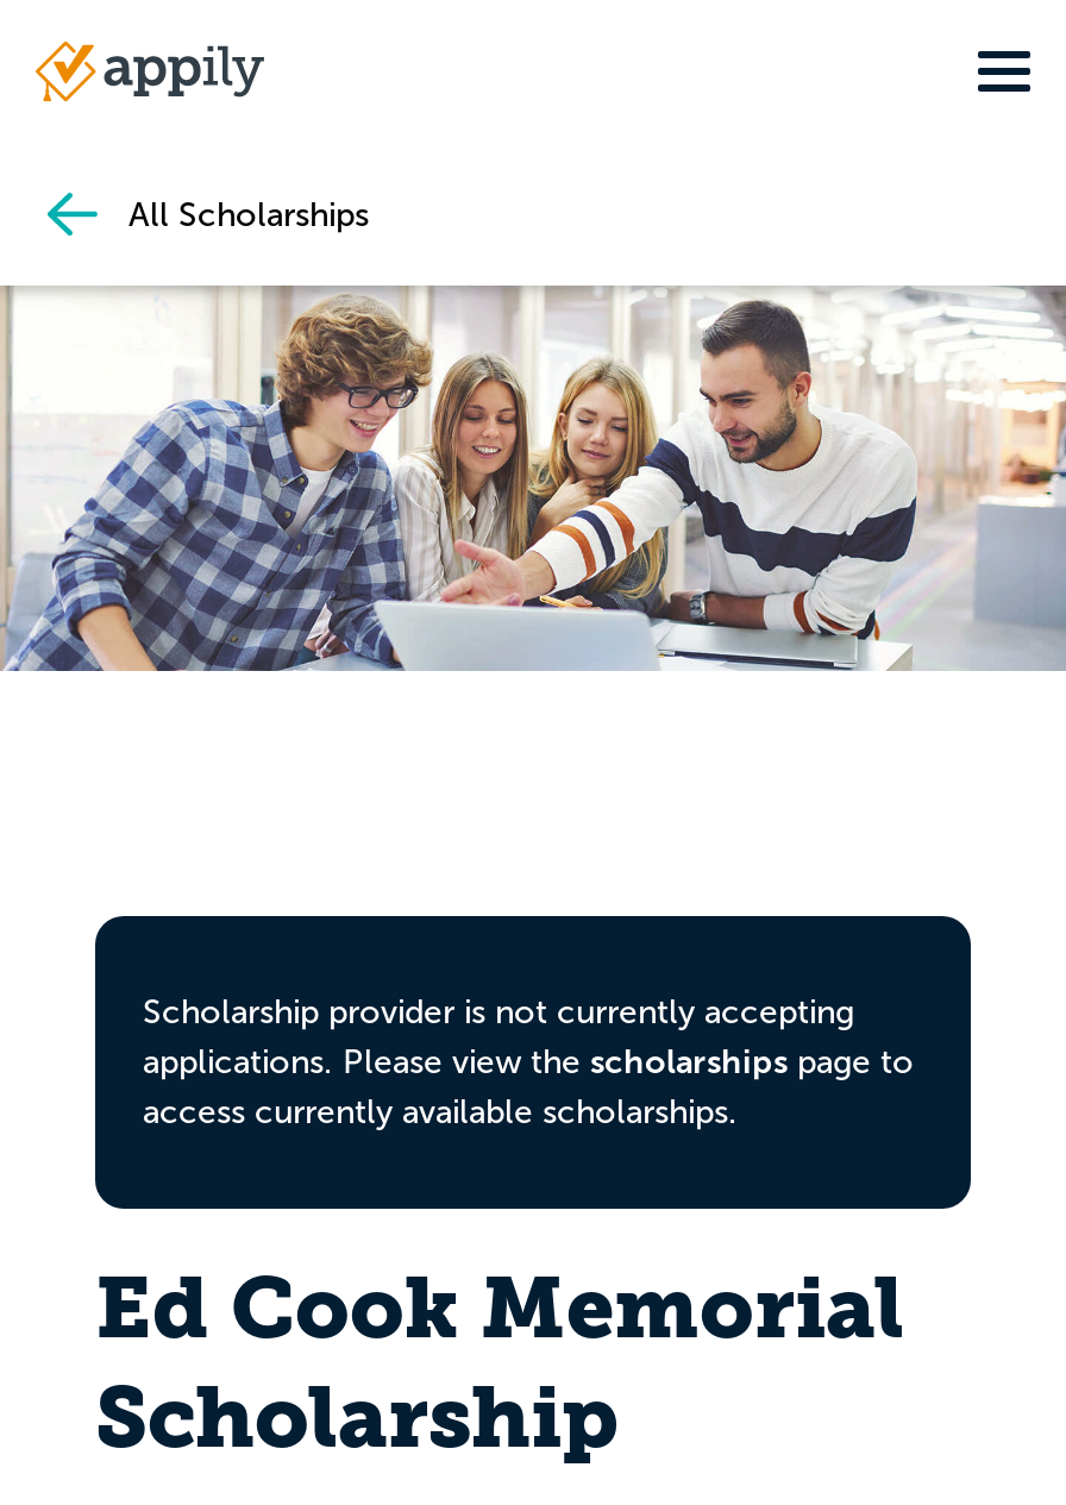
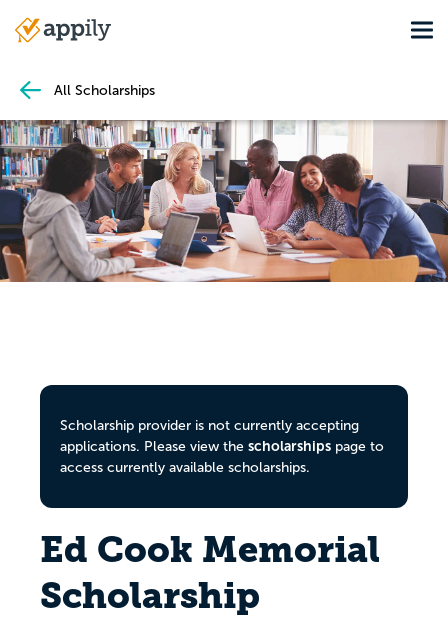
- [image]
+ [image]
